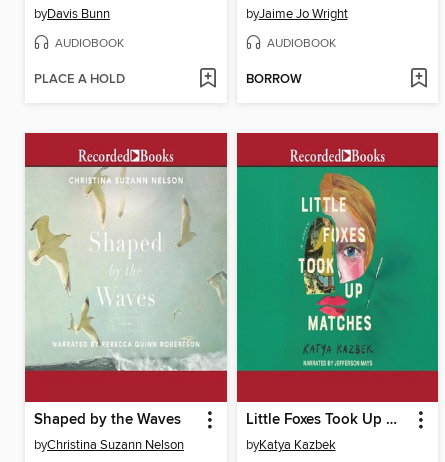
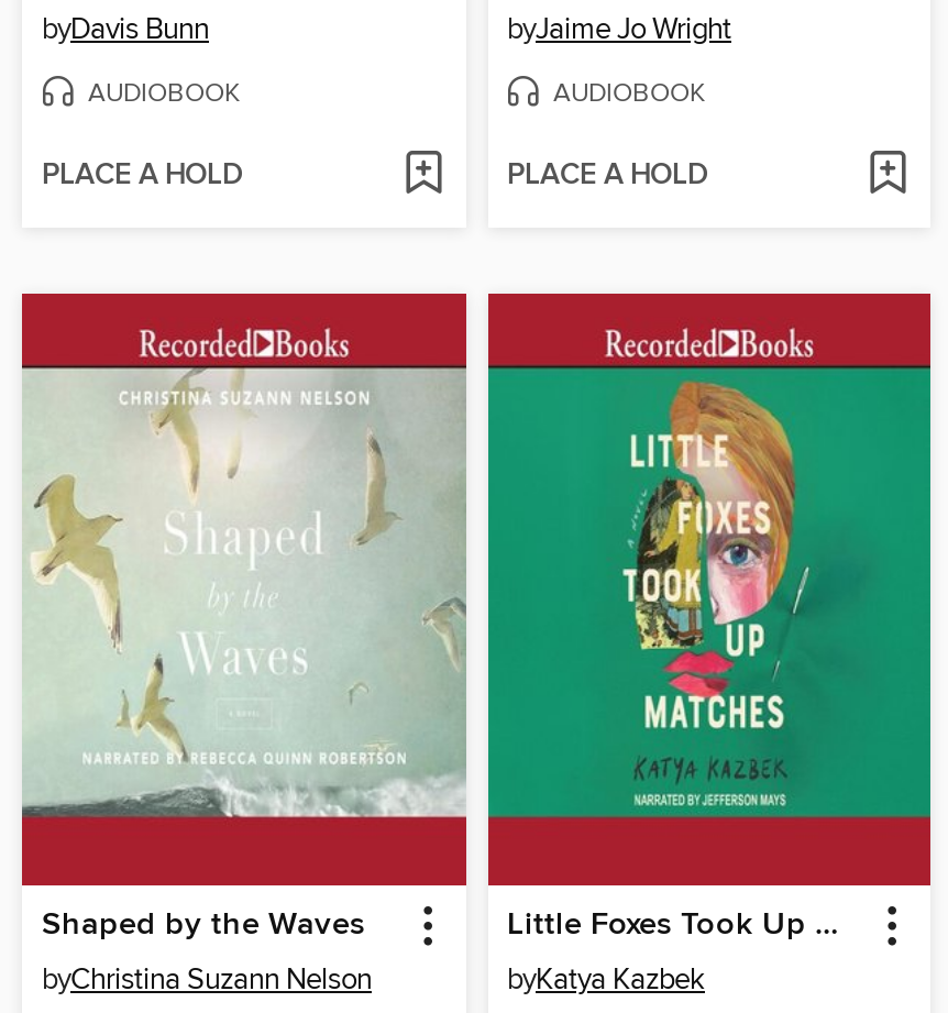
- BORROW
+ PLACE A HOLD
